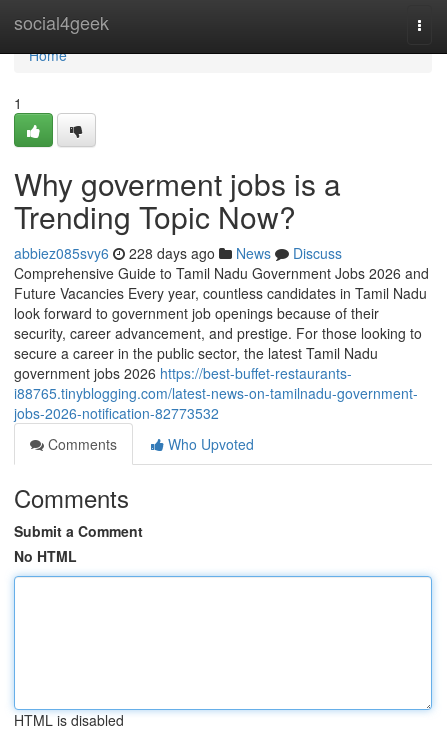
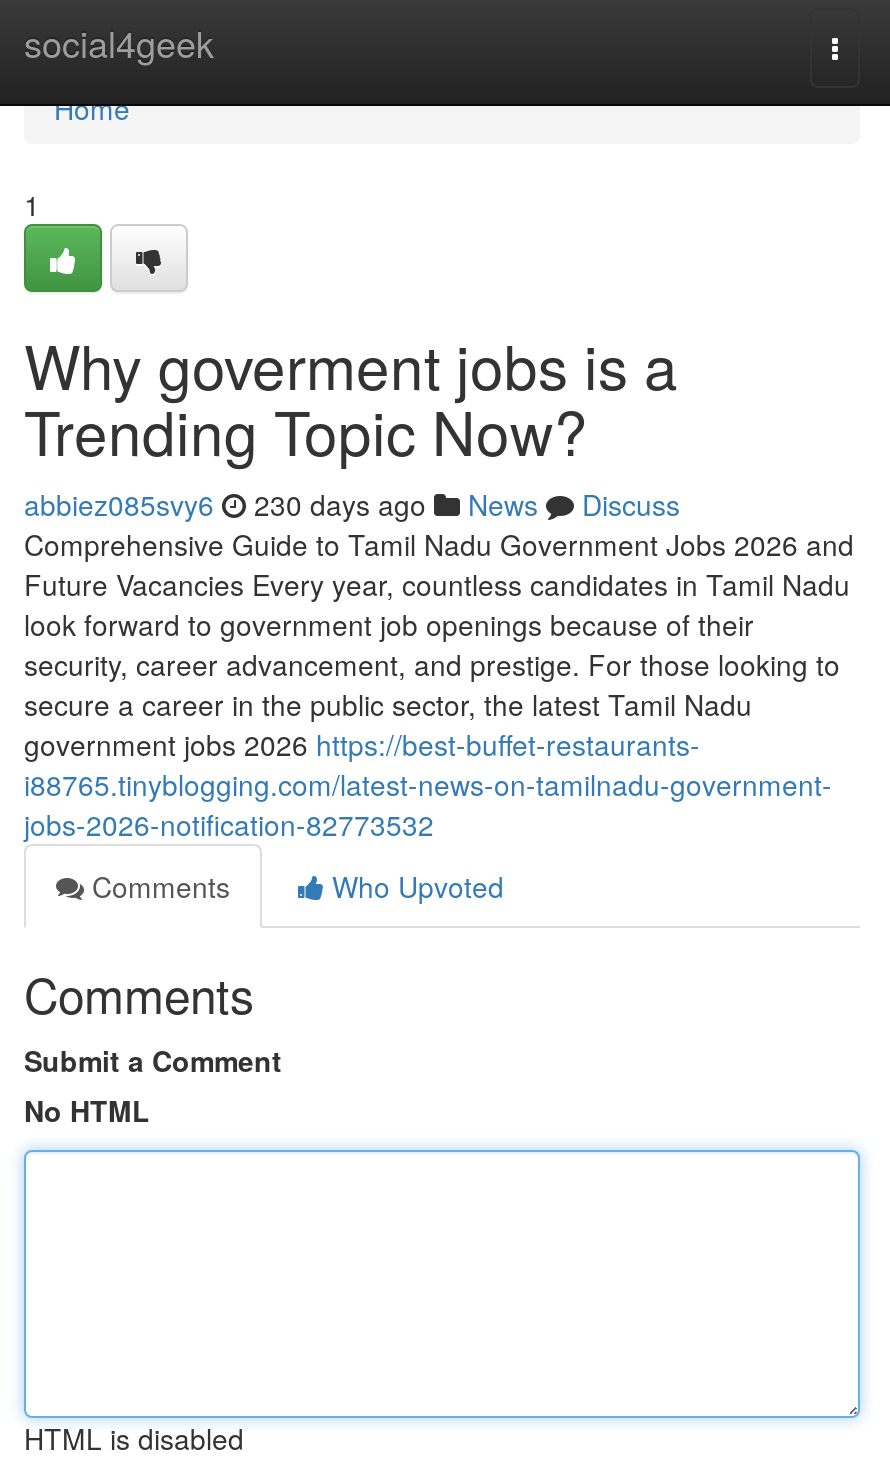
- abbiez085svy6 228 days ago News Discuss
+ abbiez085svy6 230 days ago News Discuss
